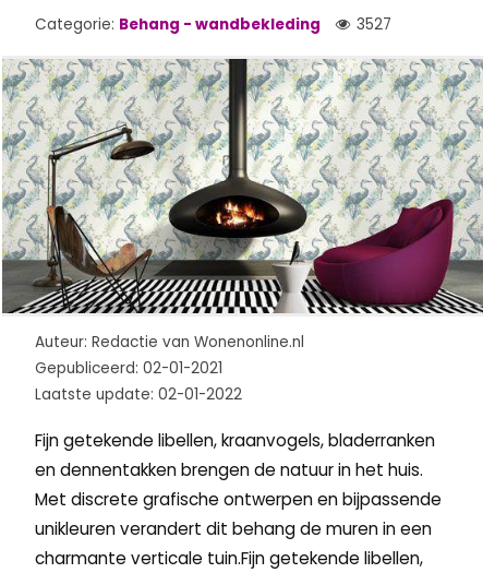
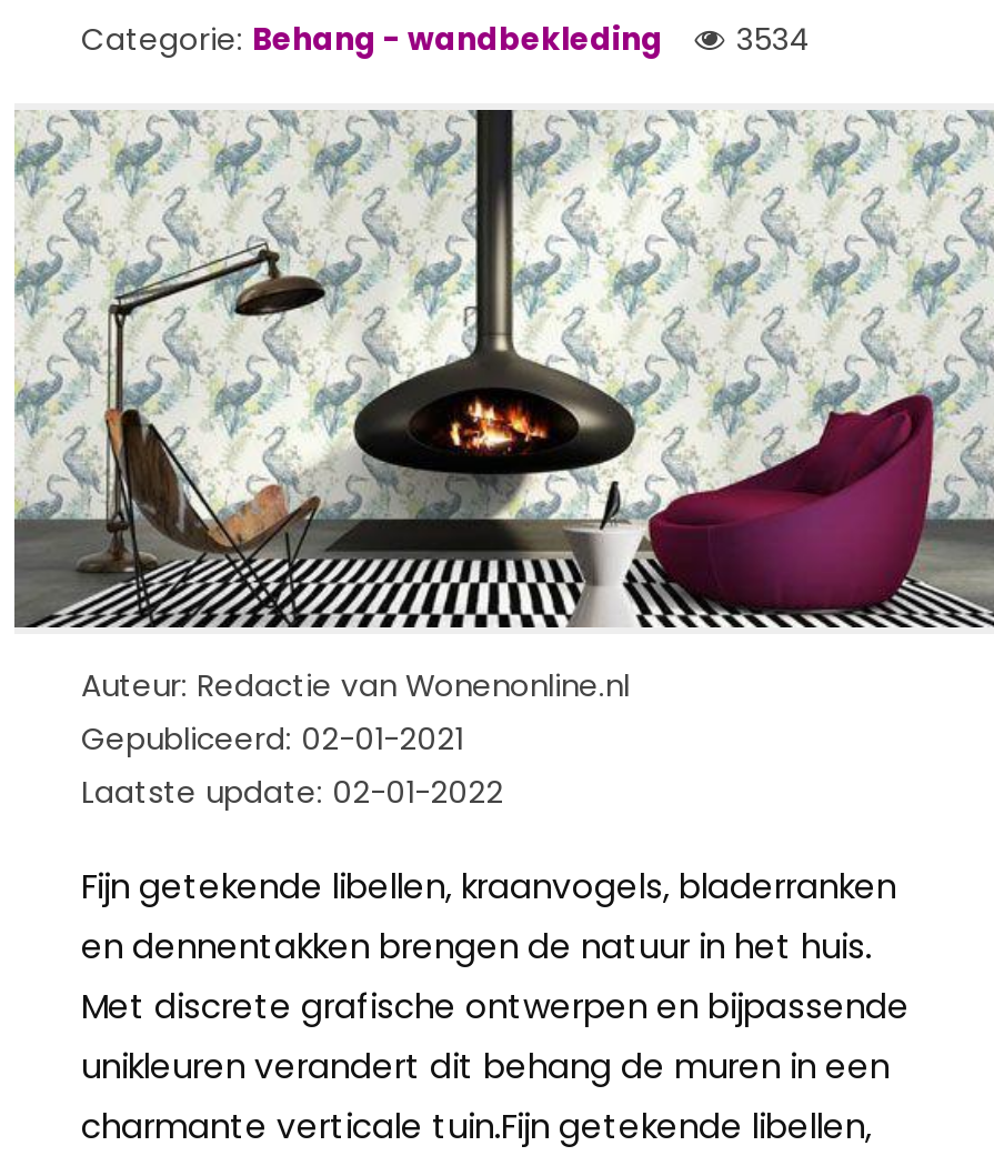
- Categorie: Behang - wandbekleding 3527
+ Categorie: Behang - wandbekleding 3534
